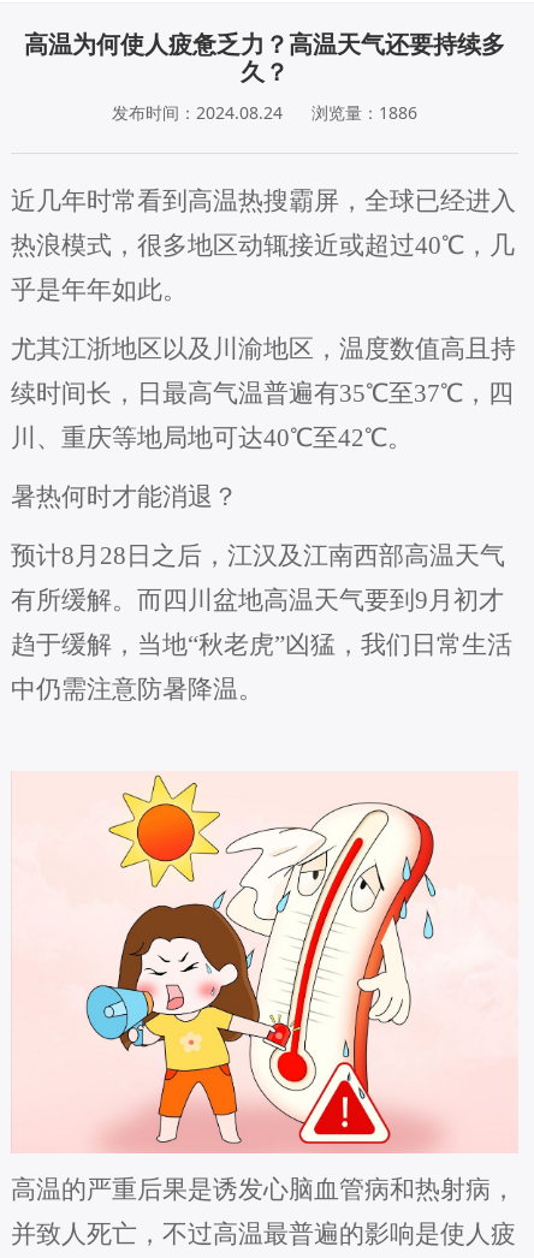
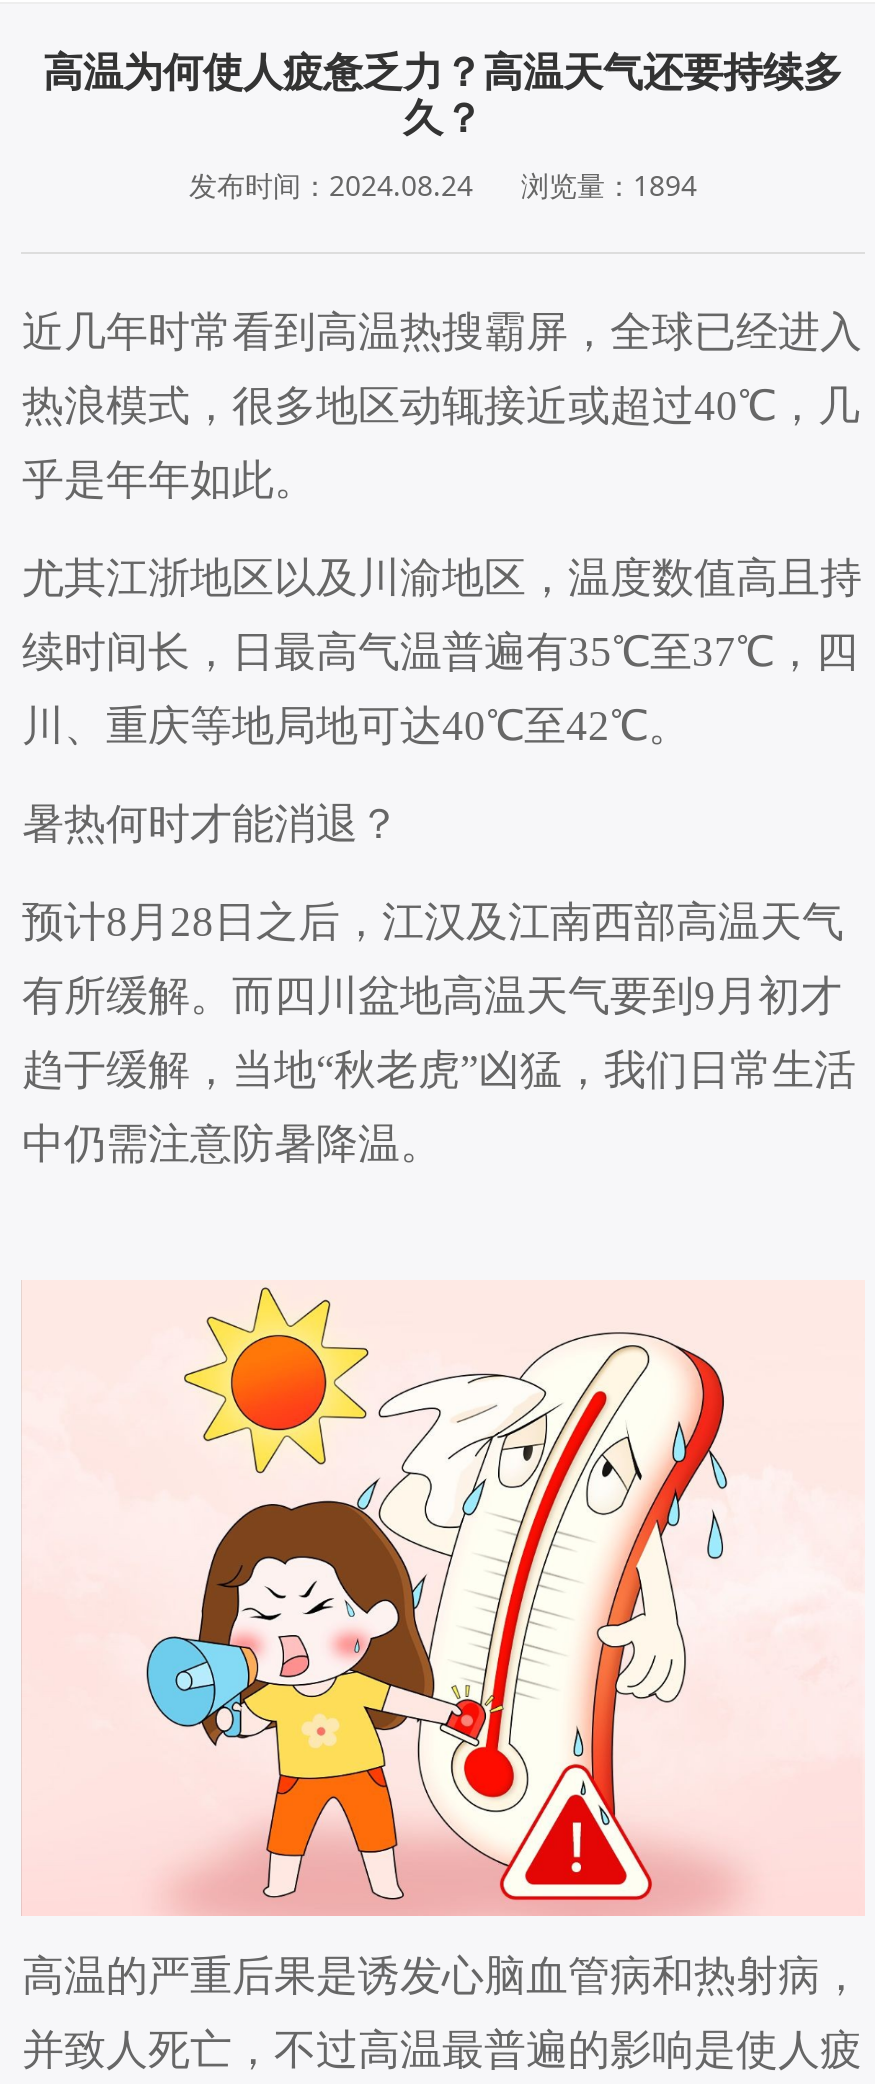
- 发布时间：2024.08.24 浏览量：1886
+ 发布时间：2024.08.24 浏览量：1894
